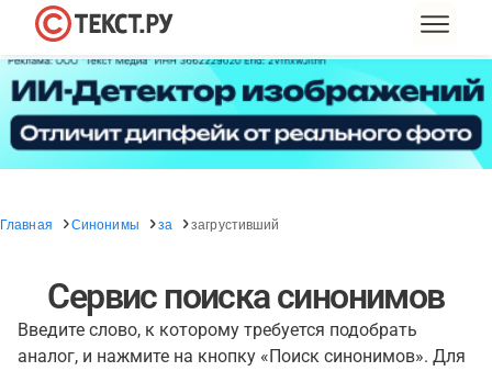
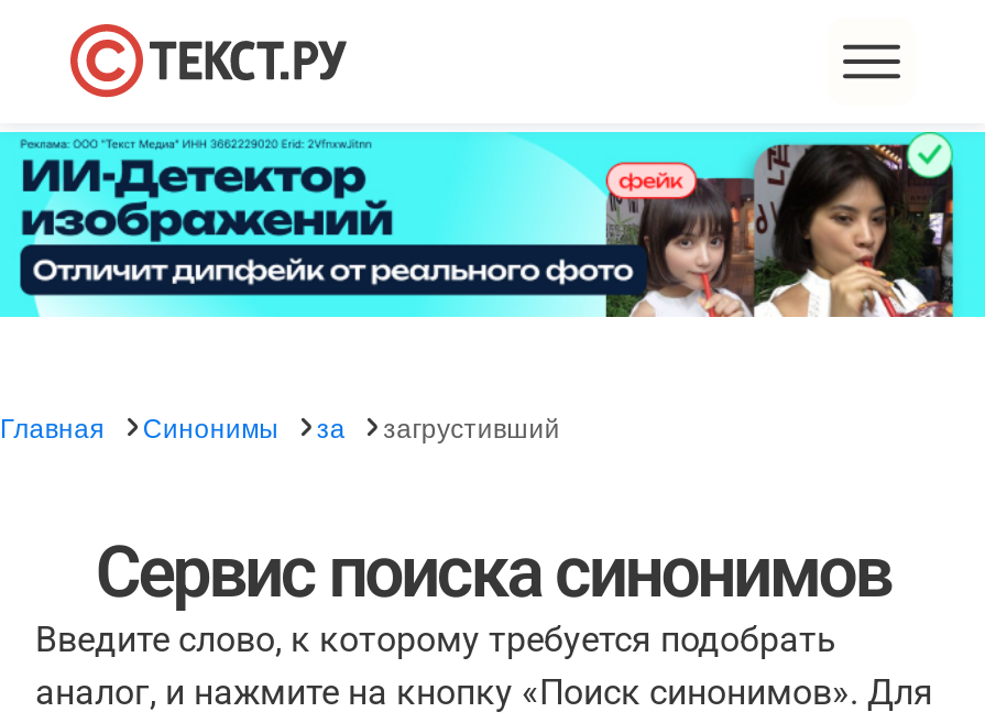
- [image]
+ [image]
